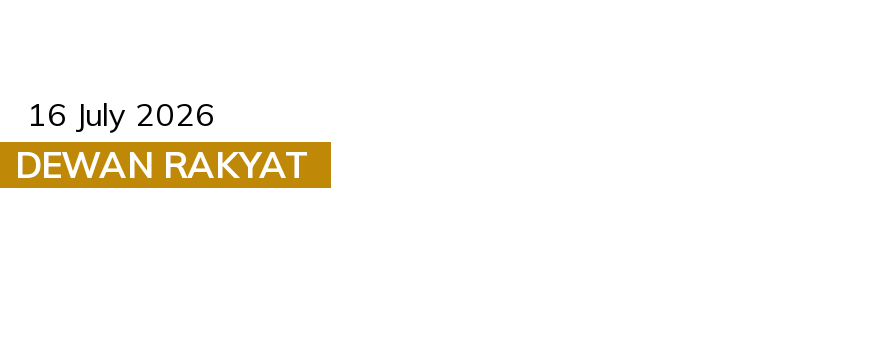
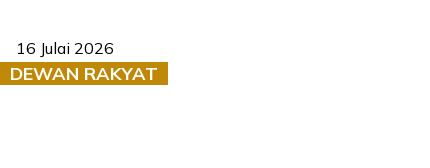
- 16 July 2026
+ 16 Julai 2026
